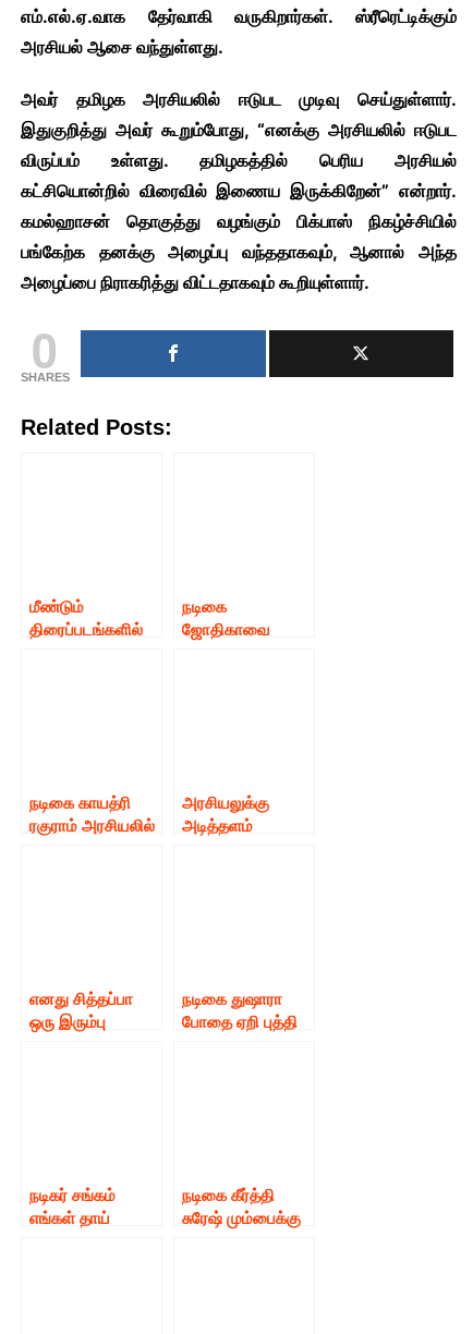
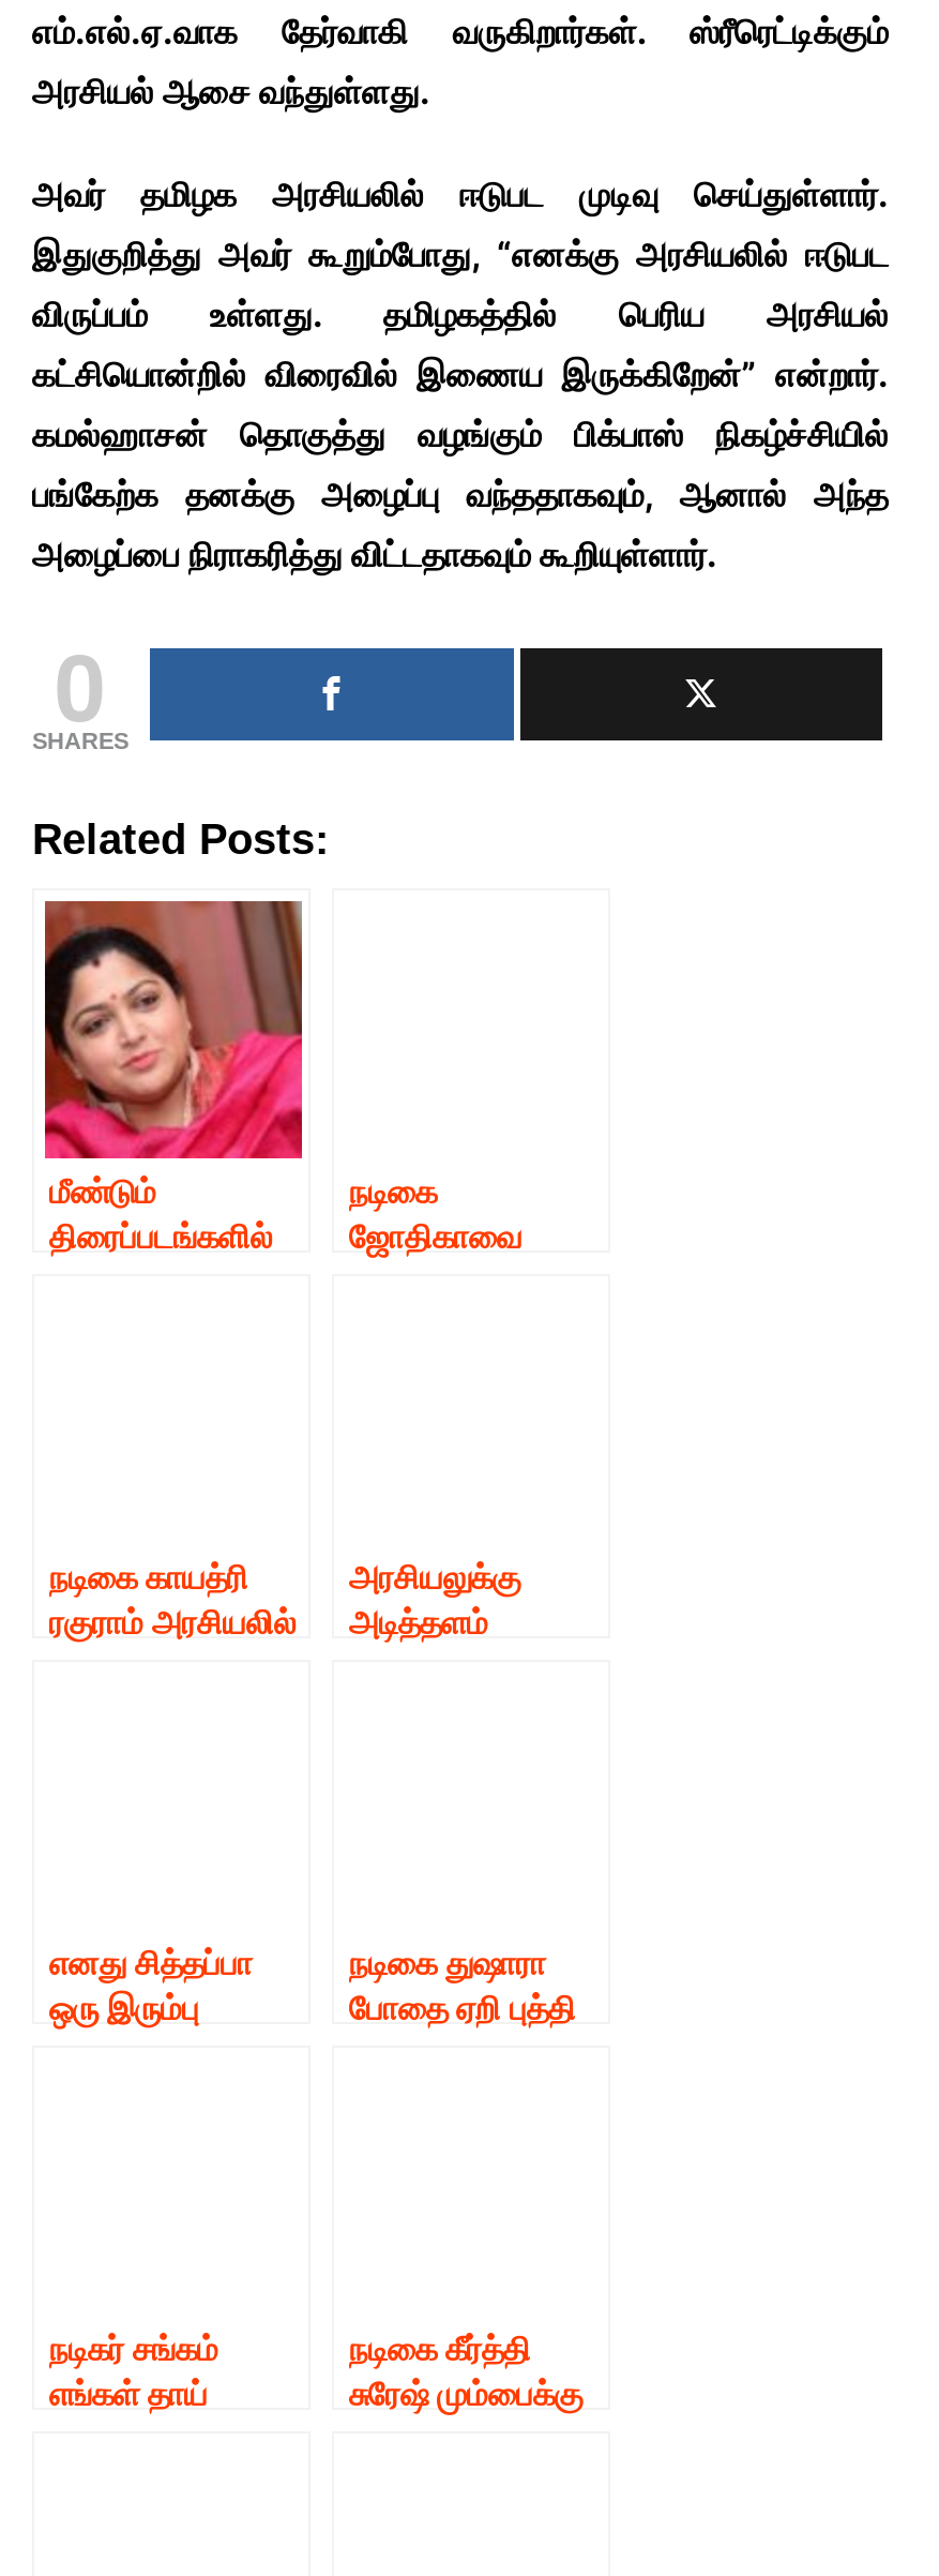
+ [image]
